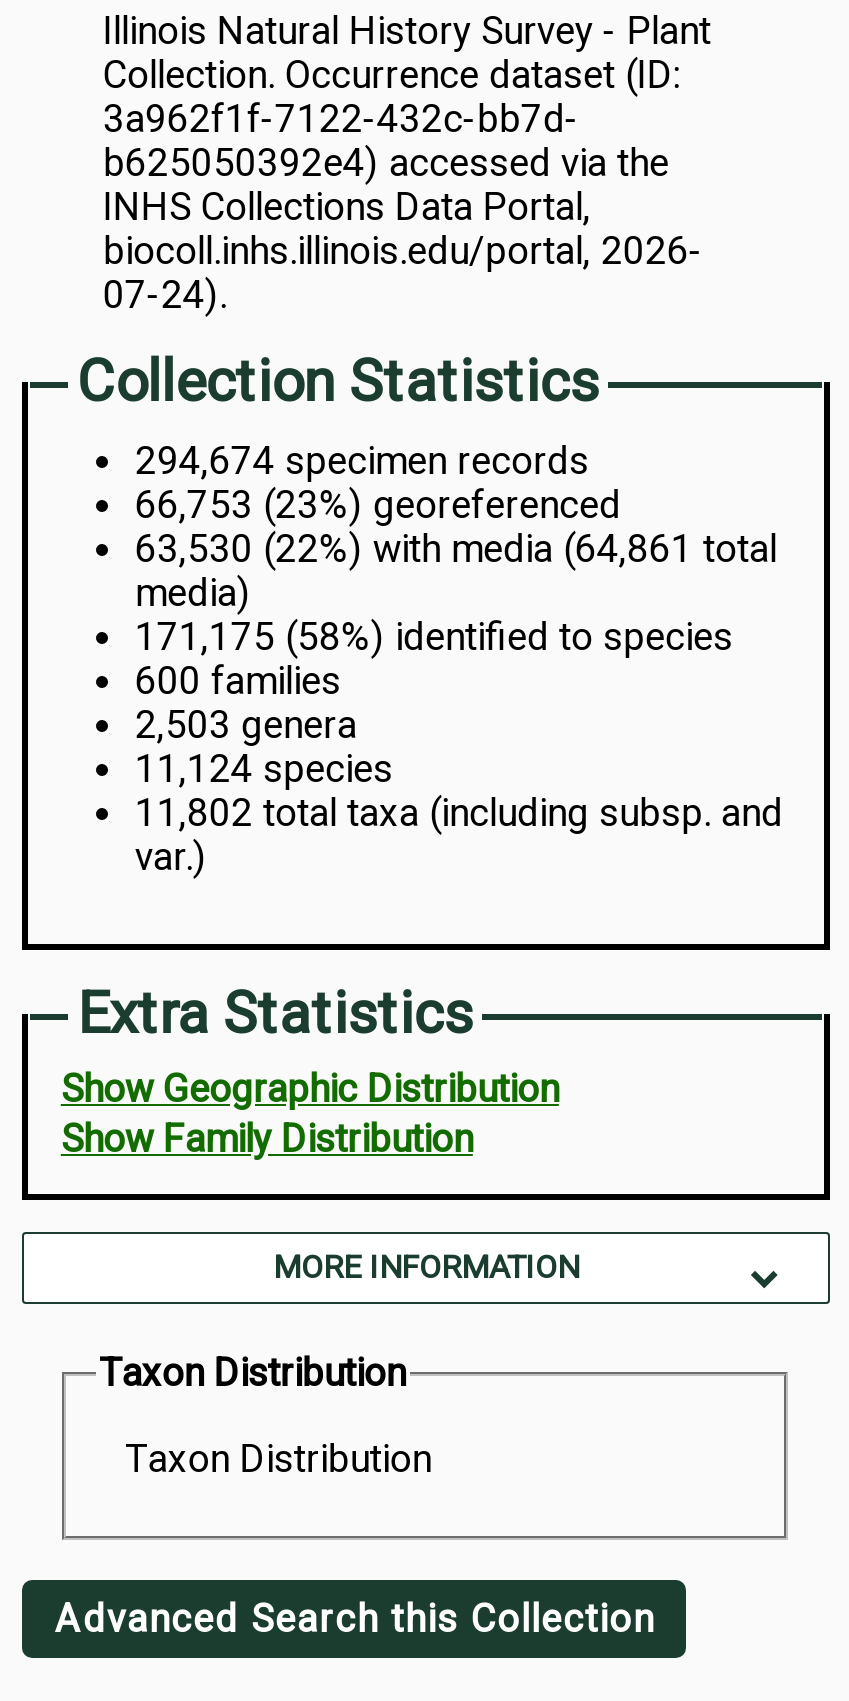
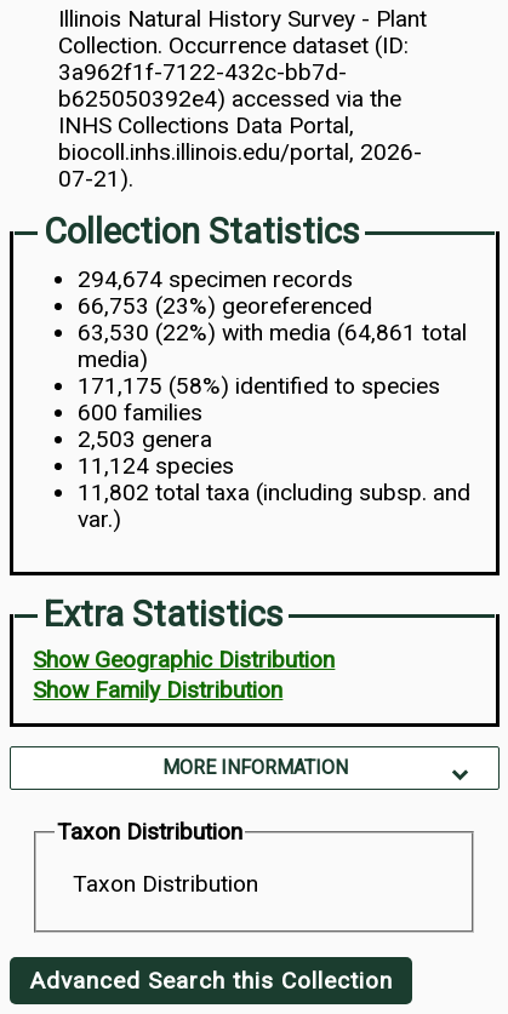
- 07-24).
+ 07-21).
